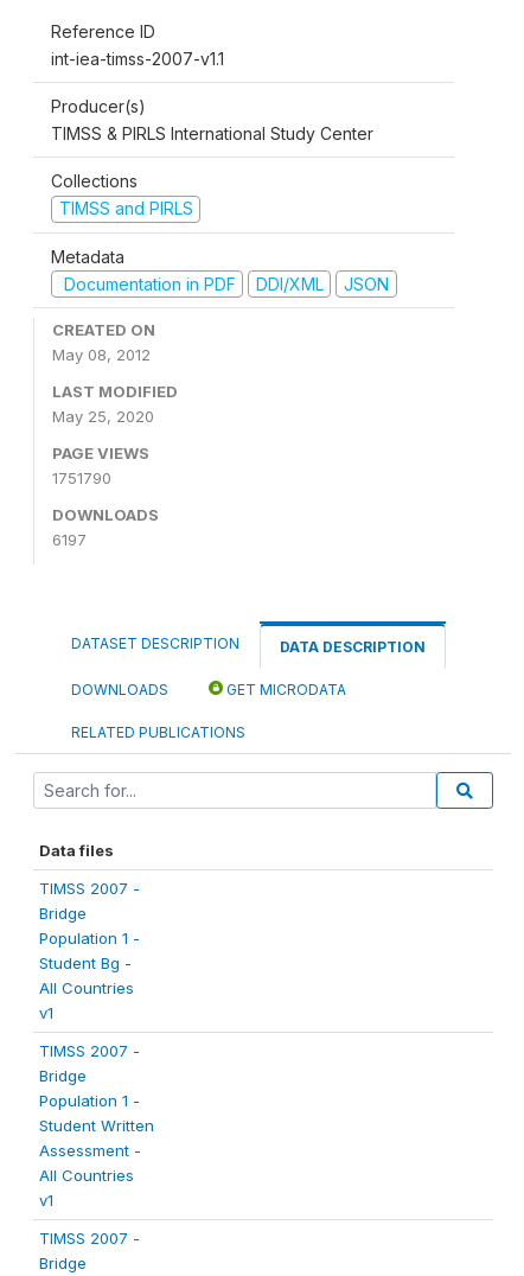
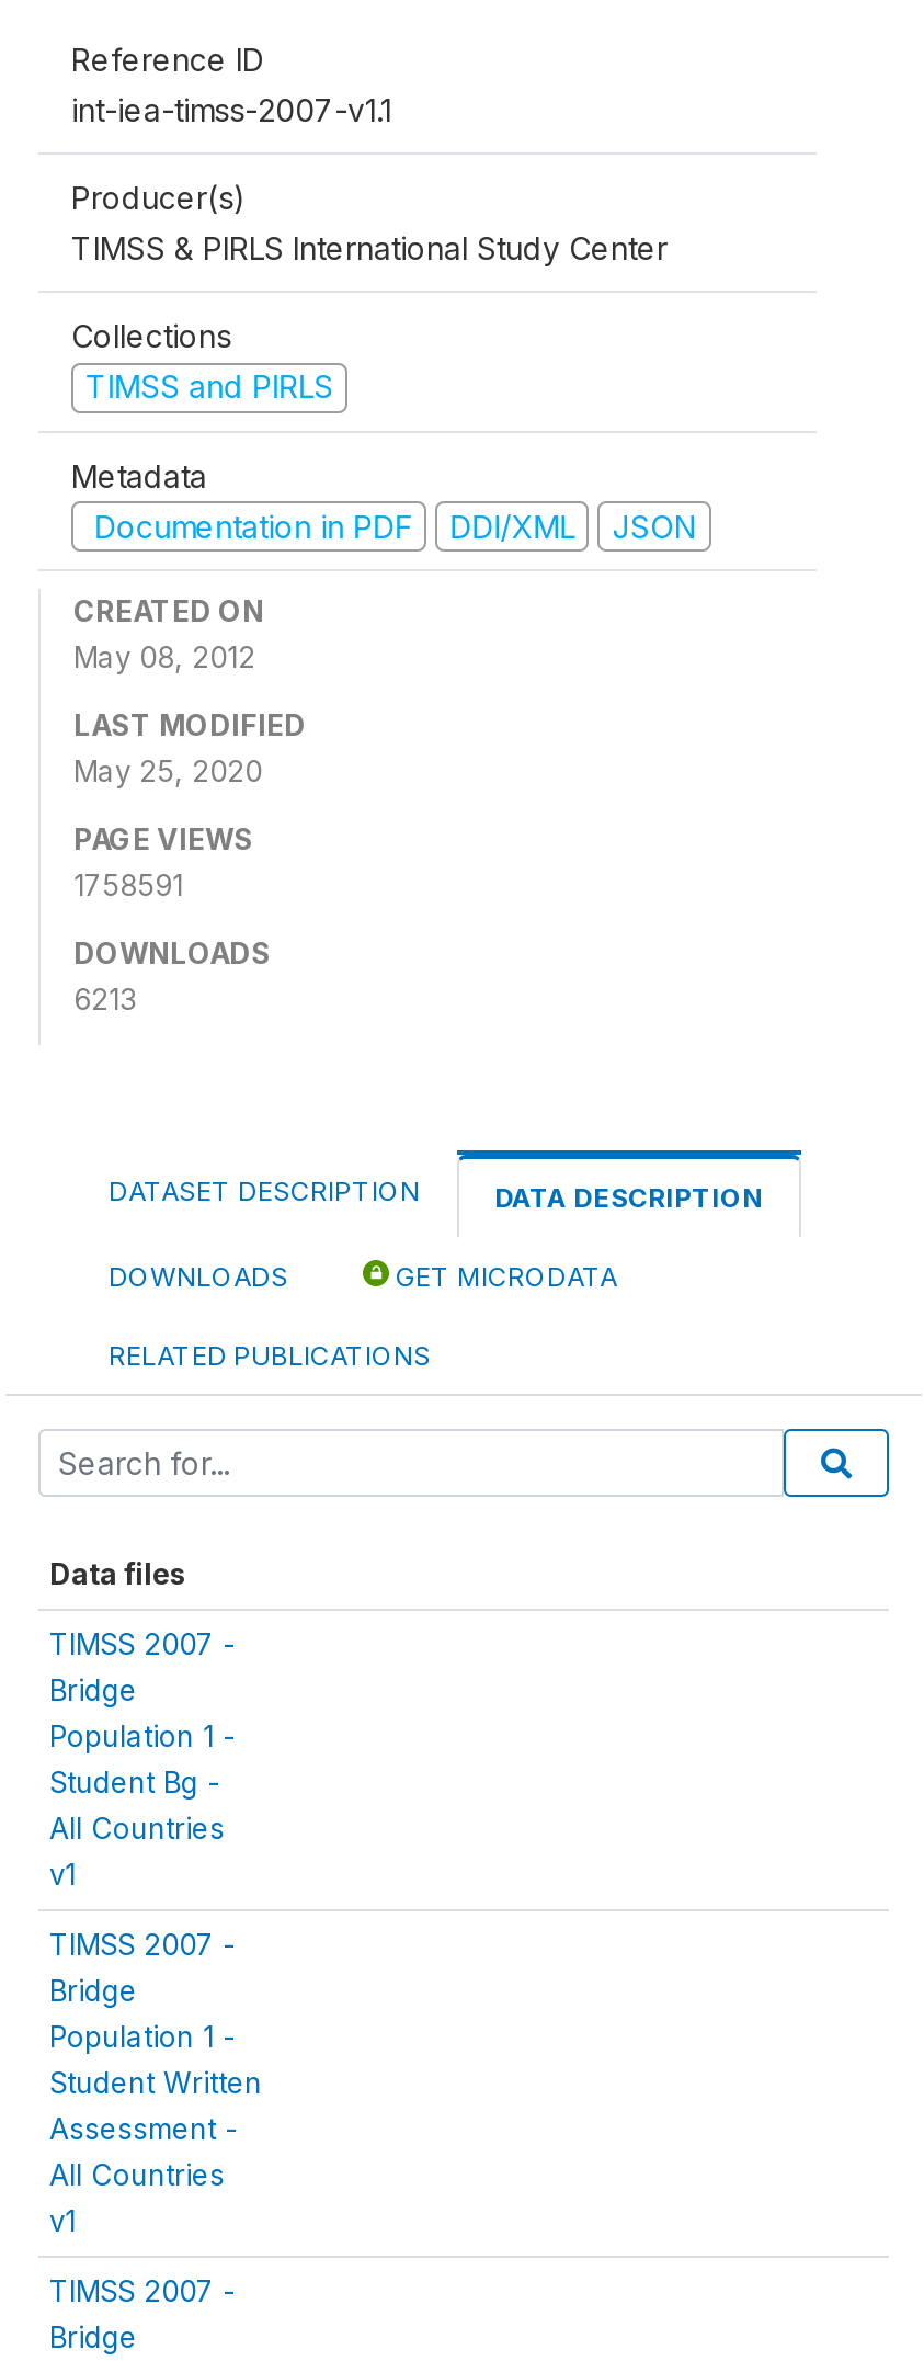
- 1751790
+ 1758591

- 6197
+ 6213
